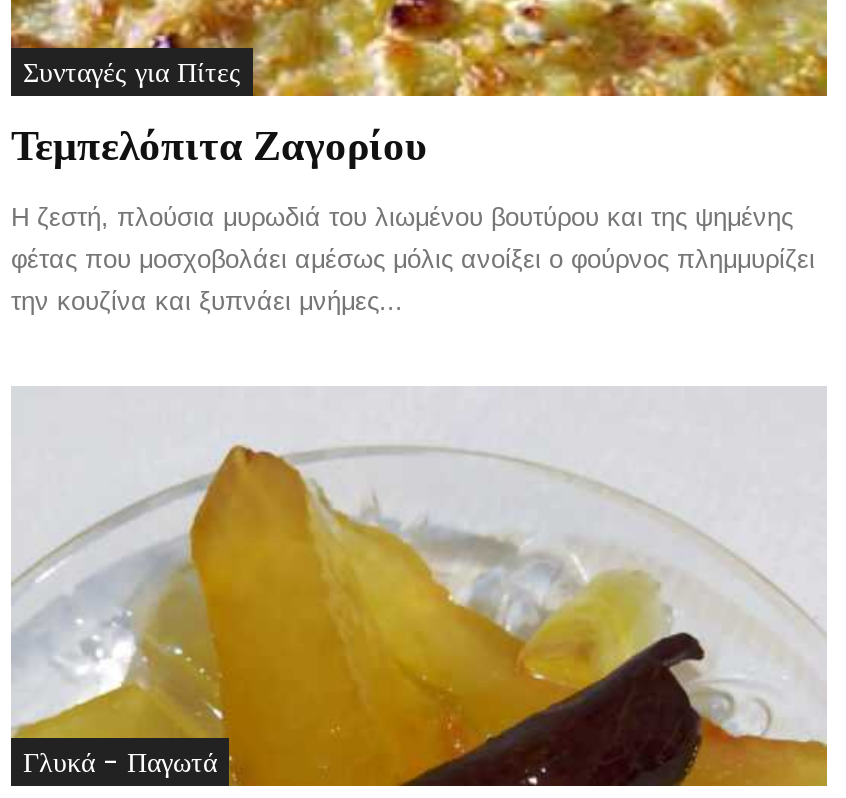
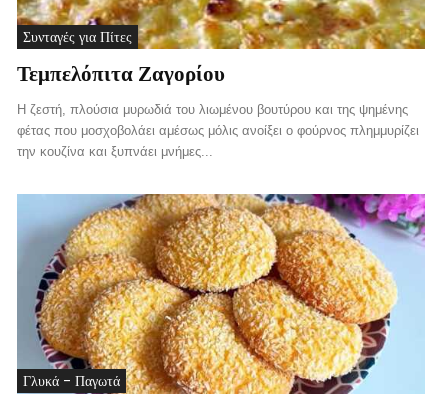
- [image]
+ [image]
